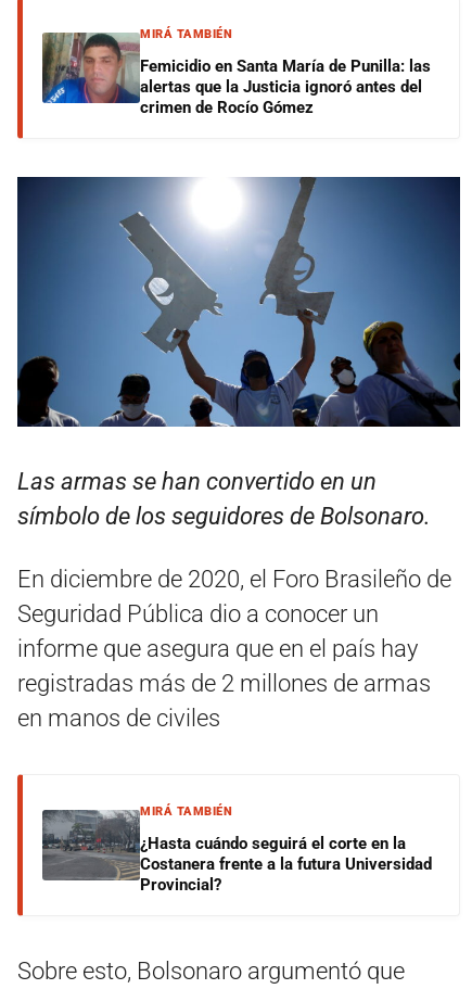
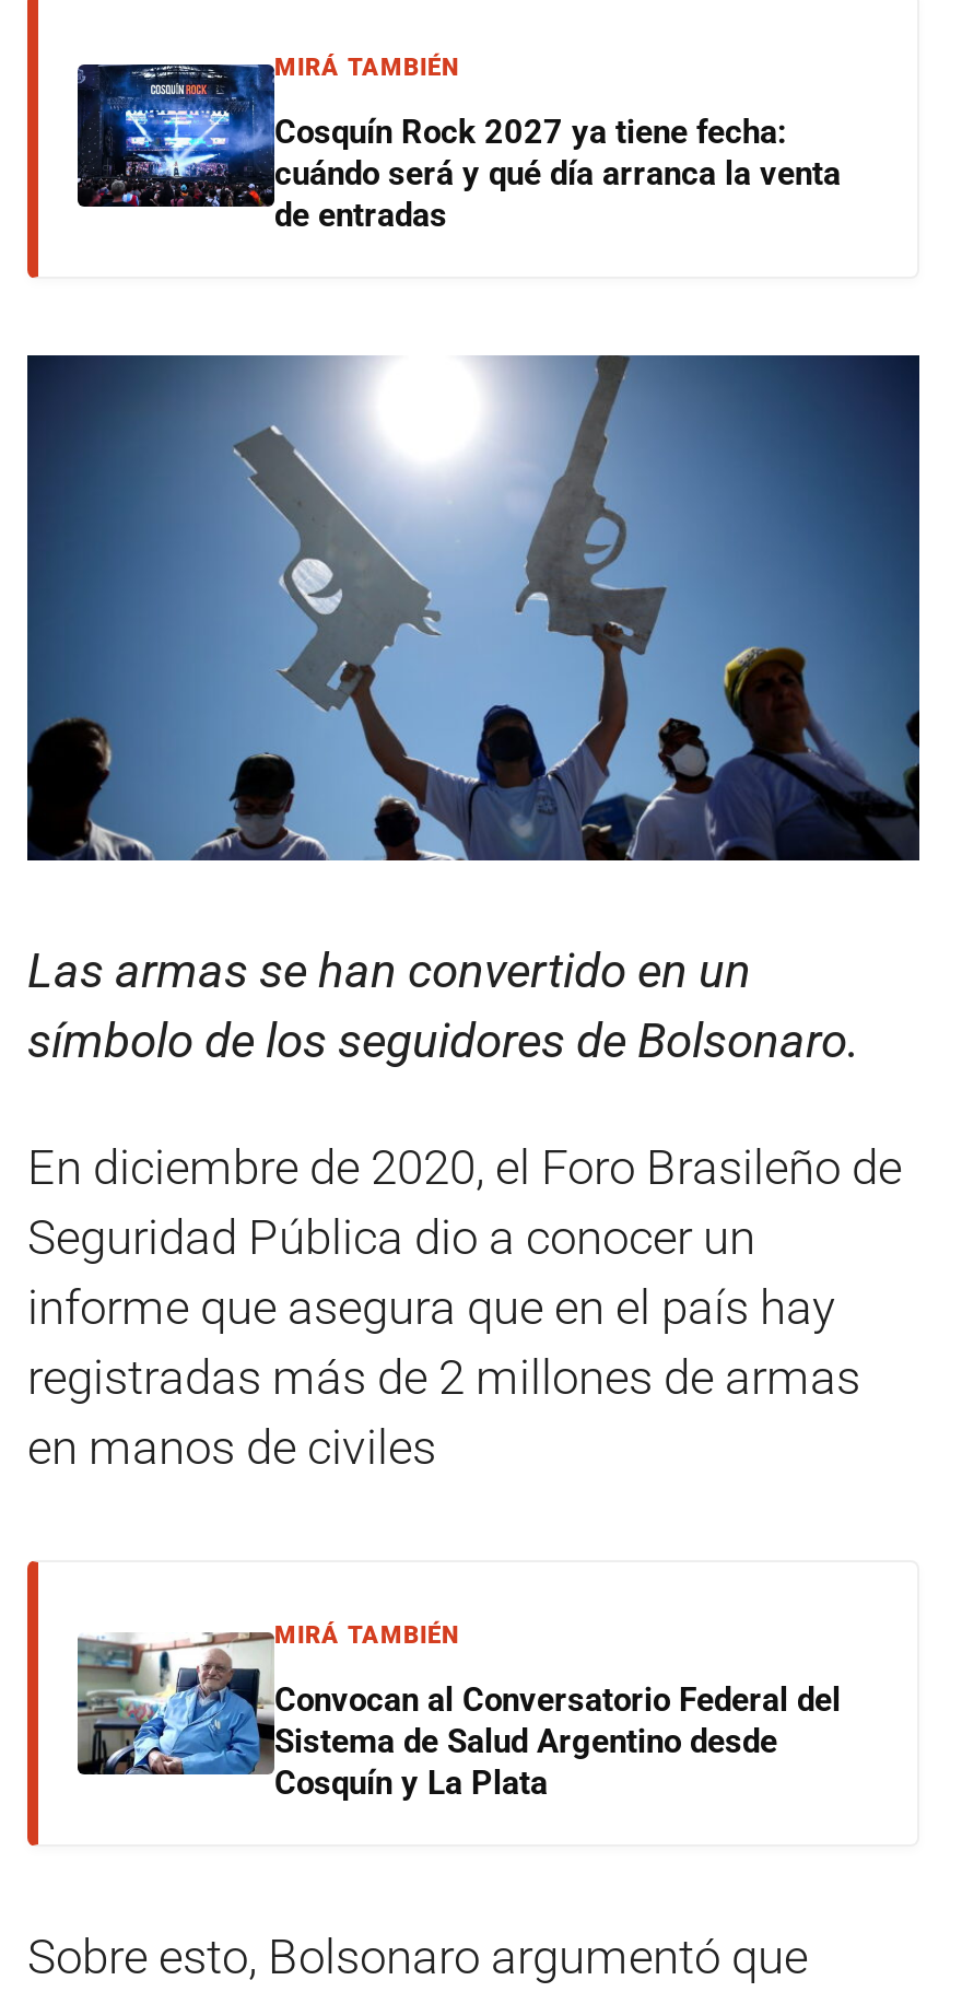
- [image]
- Femicidio en Santa María de Punilla: las
- alertas que la Justicia ignoró antes del
- crimen de Rocío Gómez
+ [image]
+ Cosquín Rock 2027 ya tiene fecha:
+ cuándo será y qué día arranca la venta
+ de entradas

- [image]
- ¿Hasta cuándo seguirá el corte en la
- Costanera frente a la futura Universidad
- Provincial?
+ [image]
+ Convocan al Conversatorio Federal del
+ Sistema de Salud Argentino desde
+ Cosquín y La Plata
